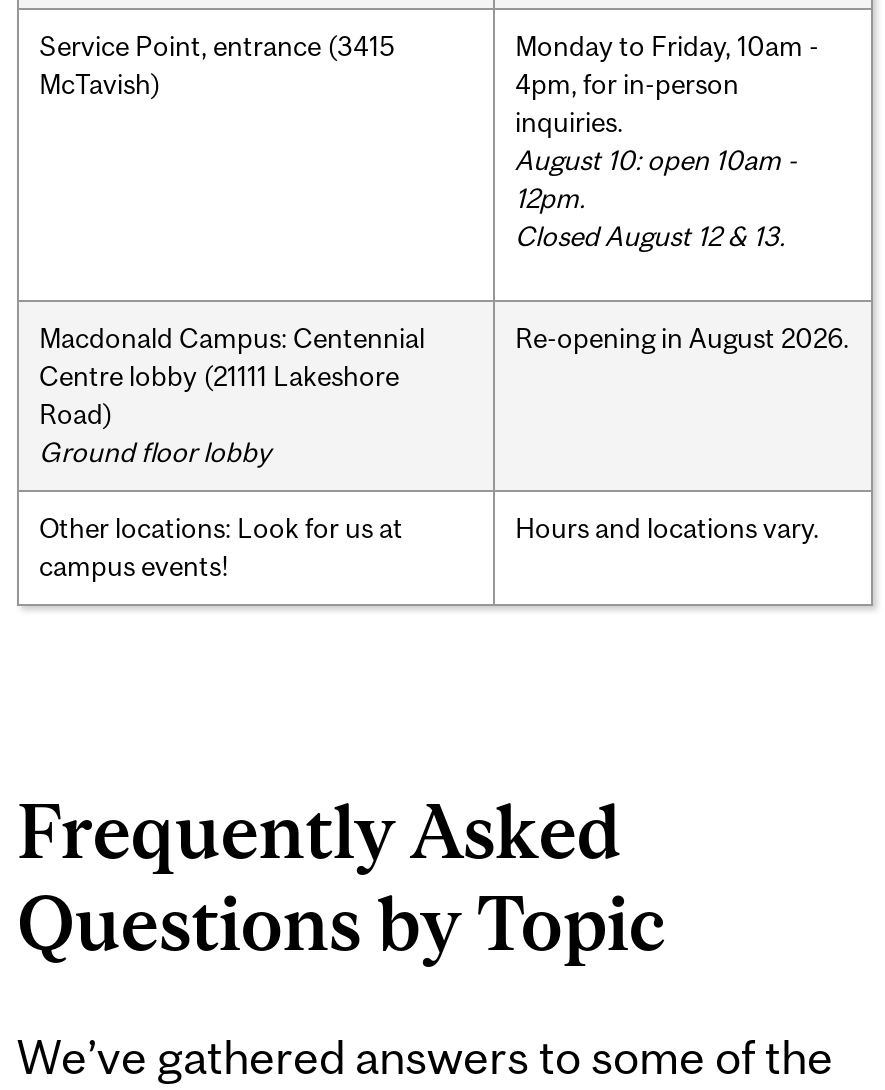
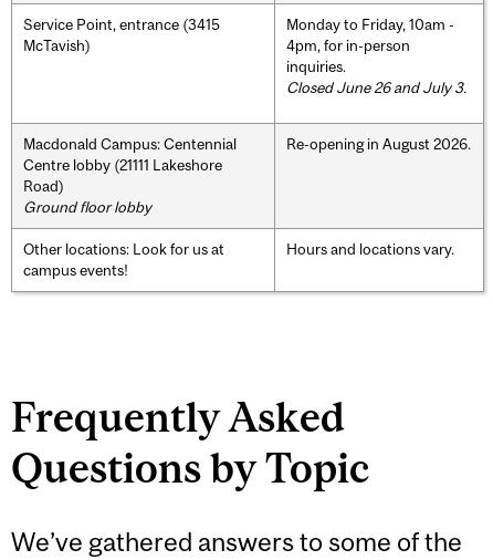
- August 10: open 10am -
- 12pm.
- Closed August 12 & 13.
+ Closed June 26 and July 3.
